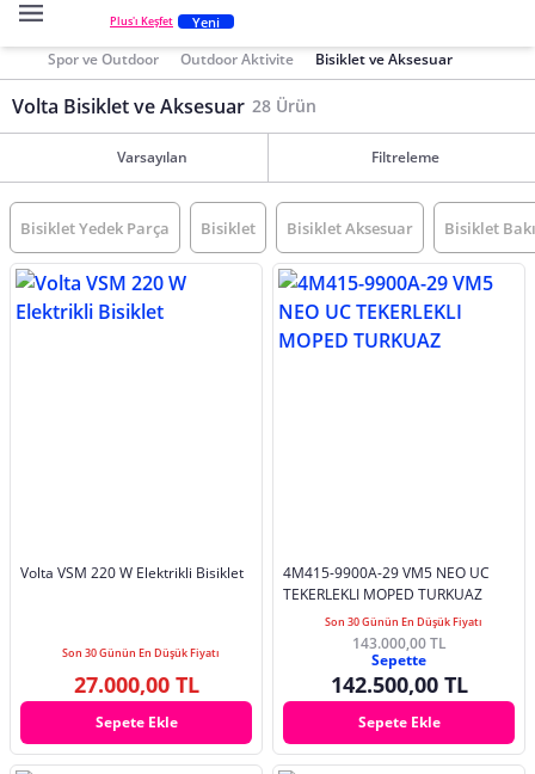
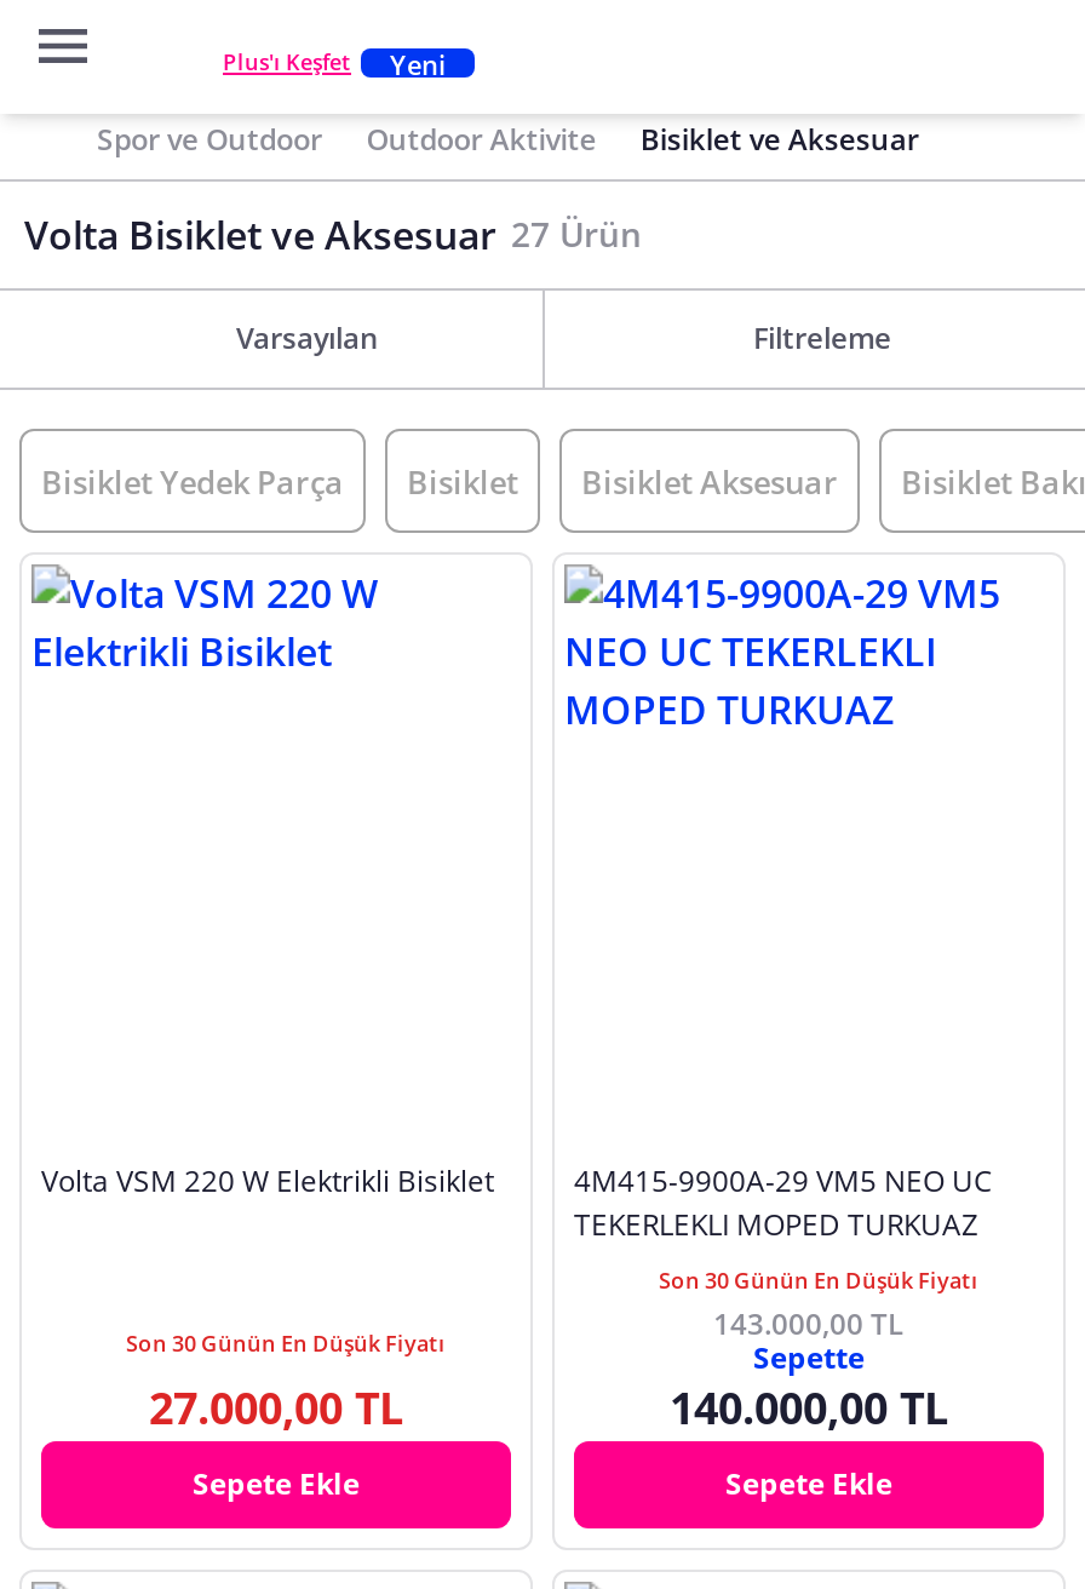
- Volta Bisiklet ve Aksesuar 28 Ürün
+ Volta Bisiklet ve Aksesuar 27 Ürün

- 142.500,00 TL
+ 140.000,00 TL
